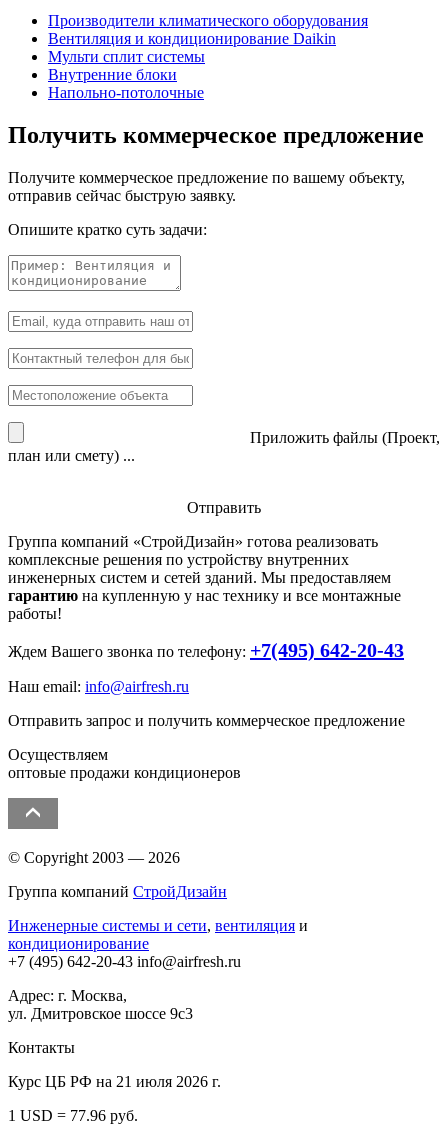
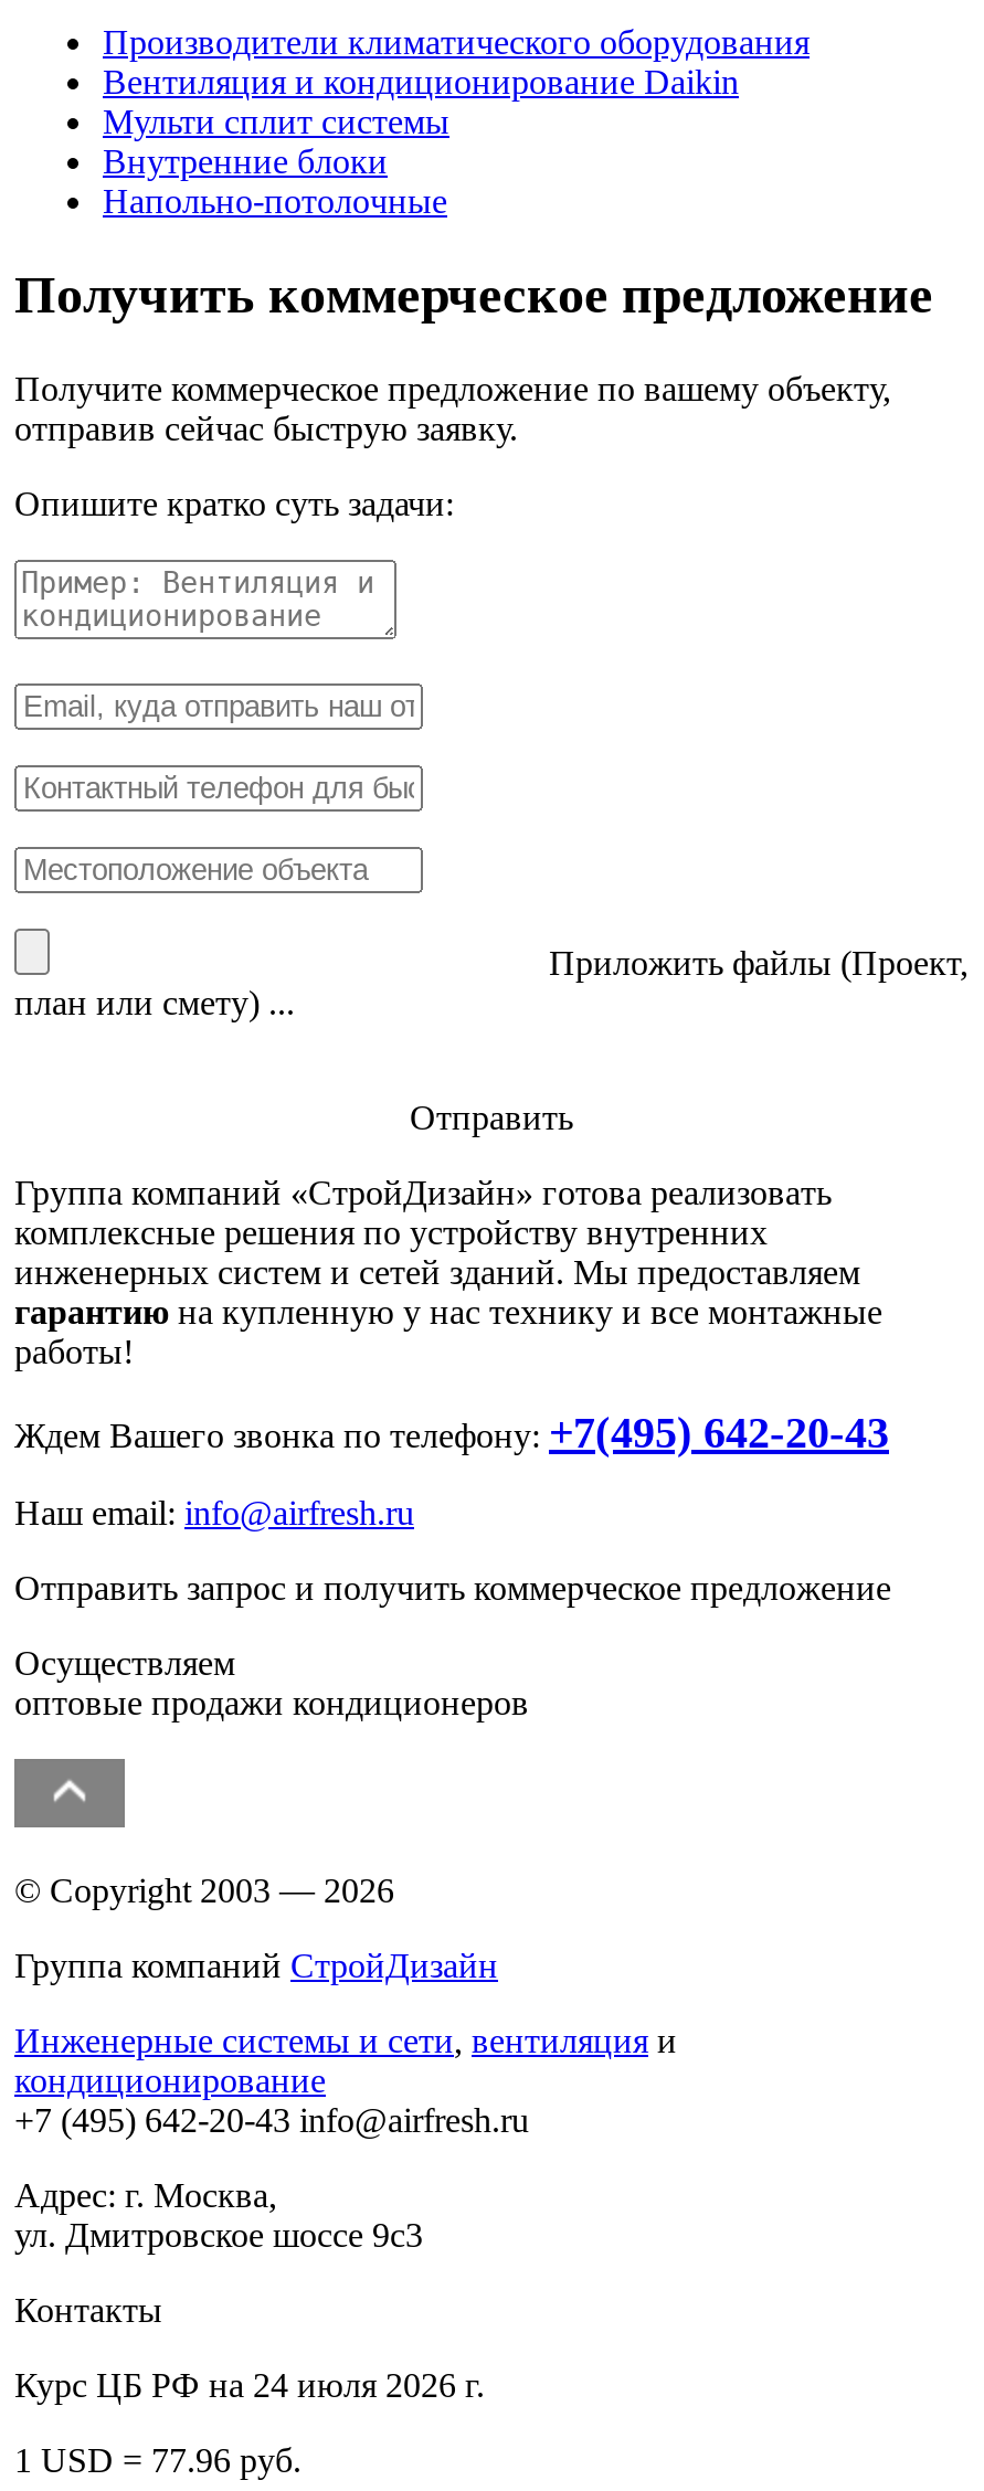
- Курс ЦБ РФ на 21 июля 2026 г.
+ Курс ЦБ РФ на 24 июля 2026 г.
